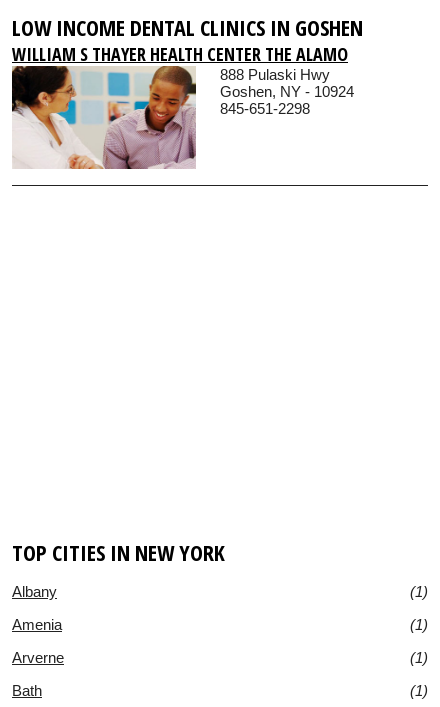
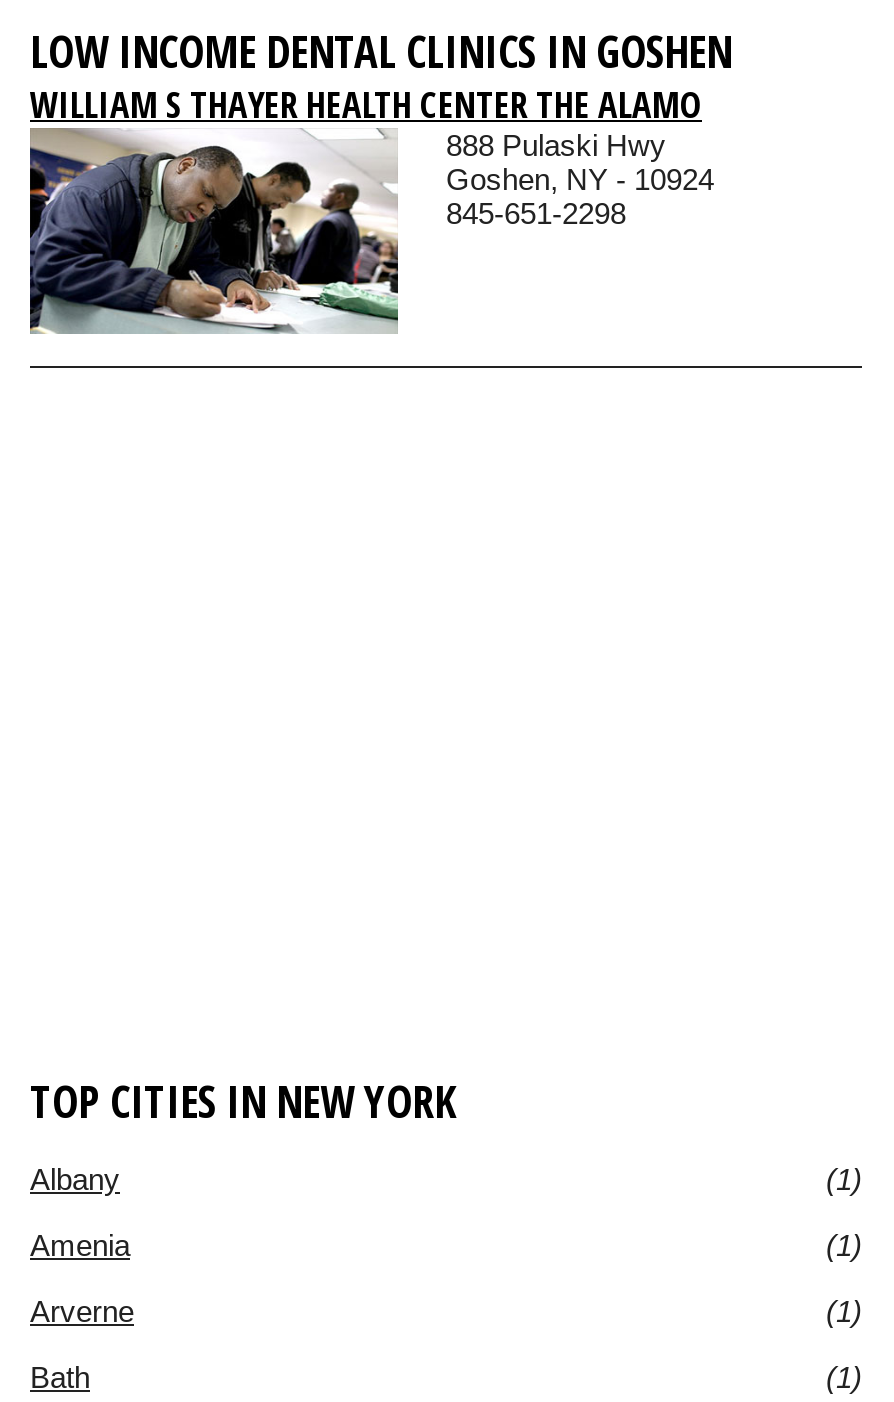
- [image]
+ [image]
